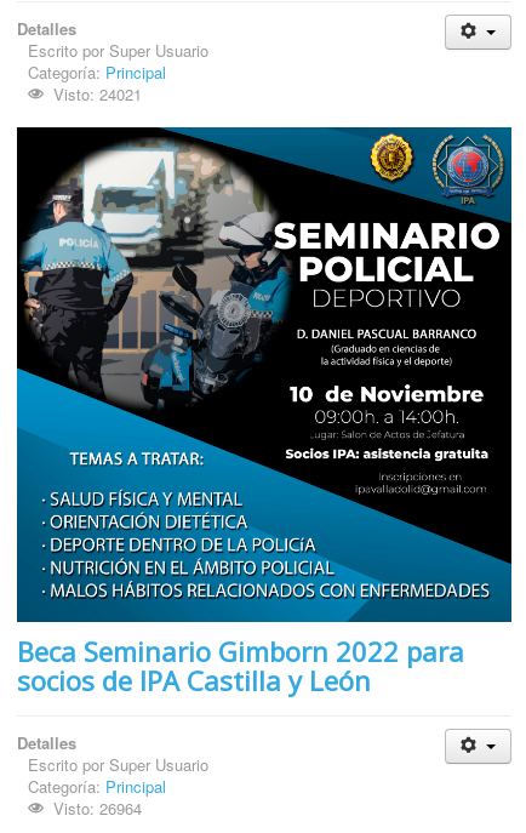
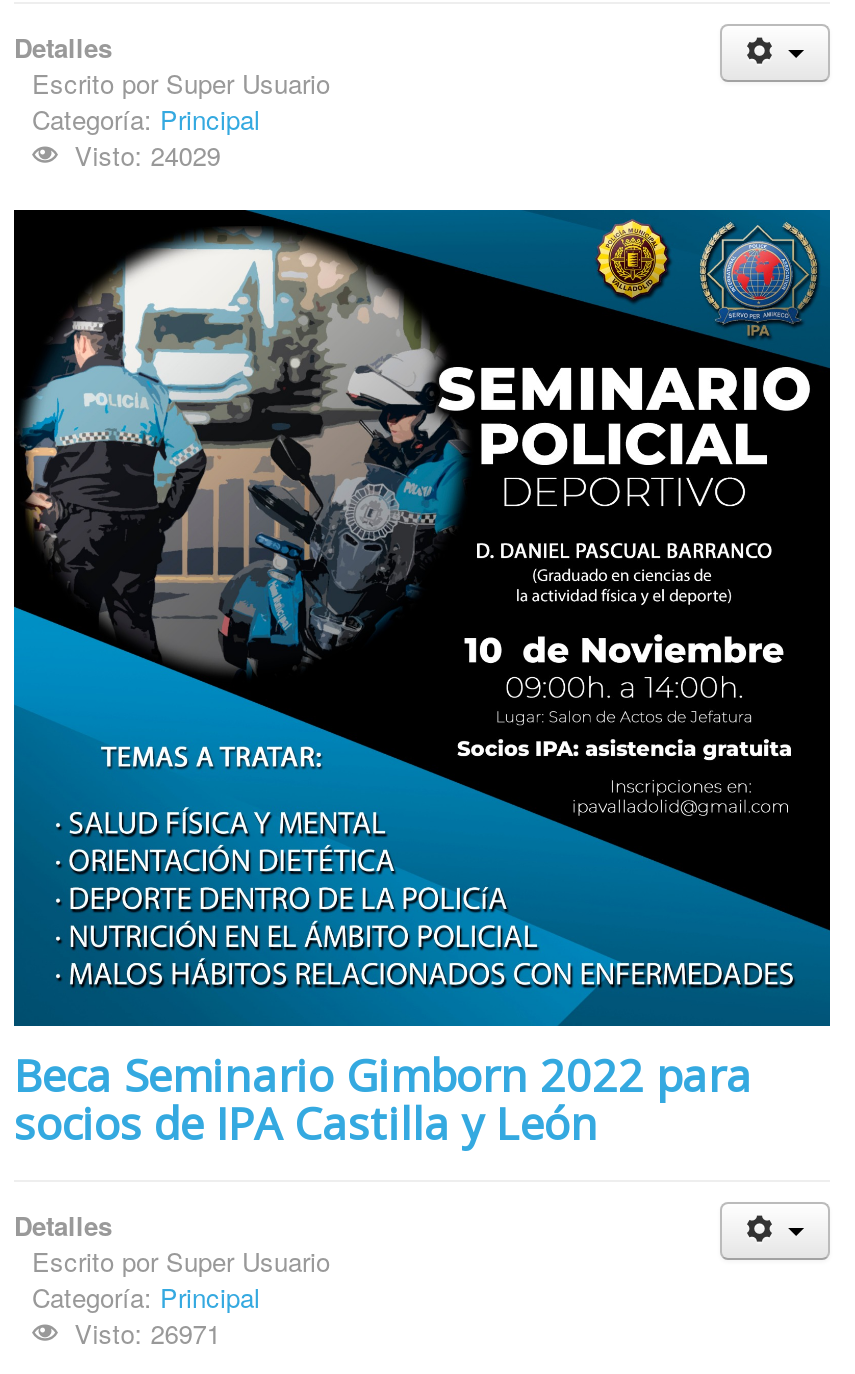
- Visto: 24021
+ Visto: 24029

- Visto: 26964
+ Visto: 26971
